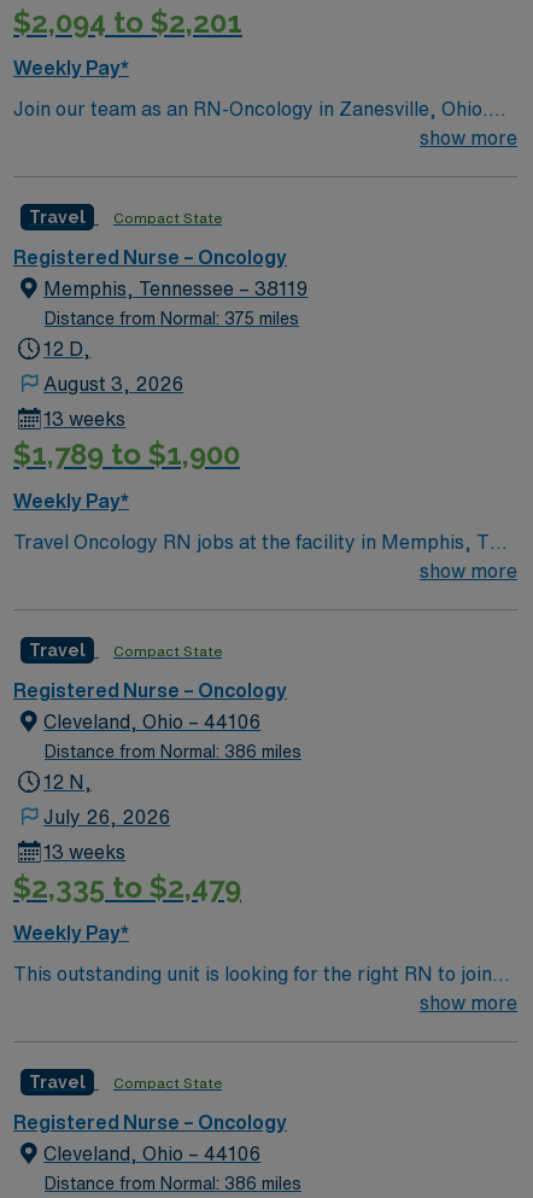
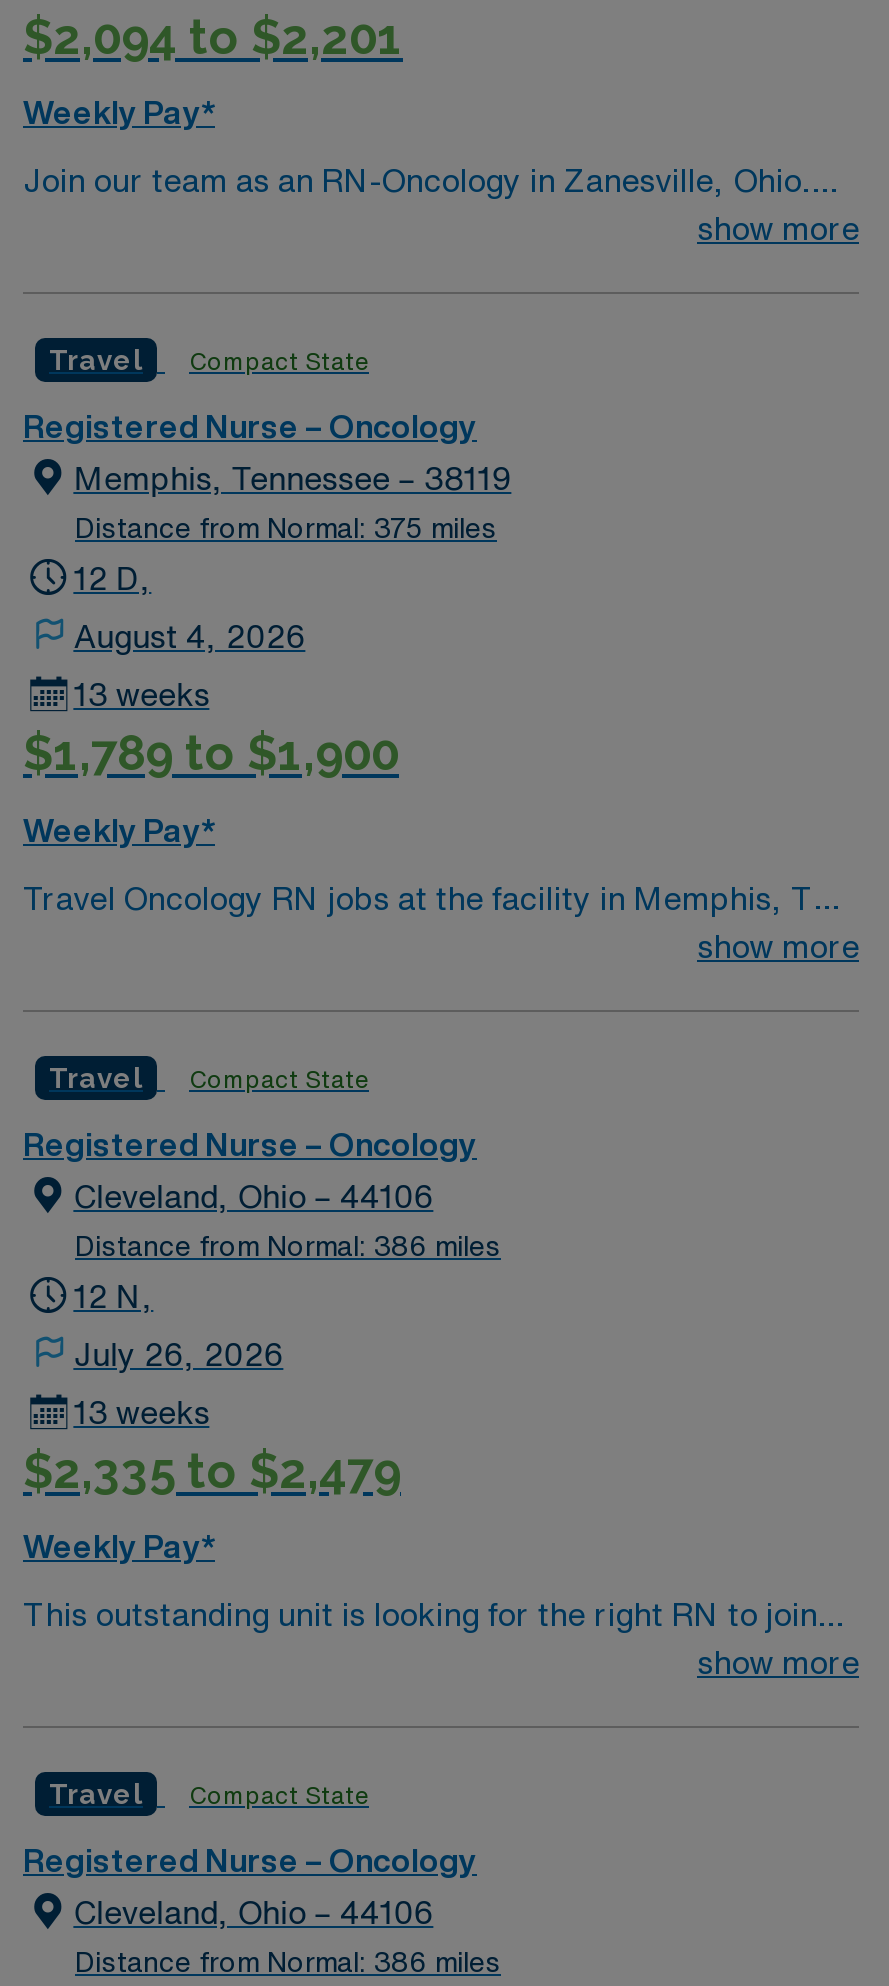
- August 3, 2026
+ August 4, 2026
